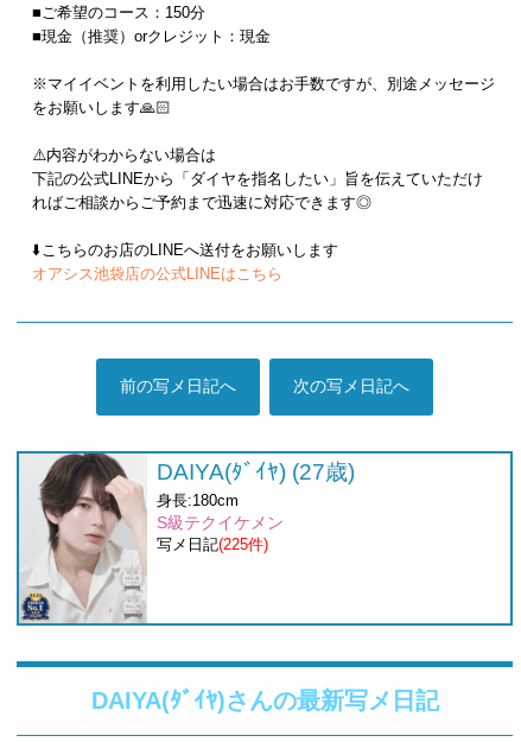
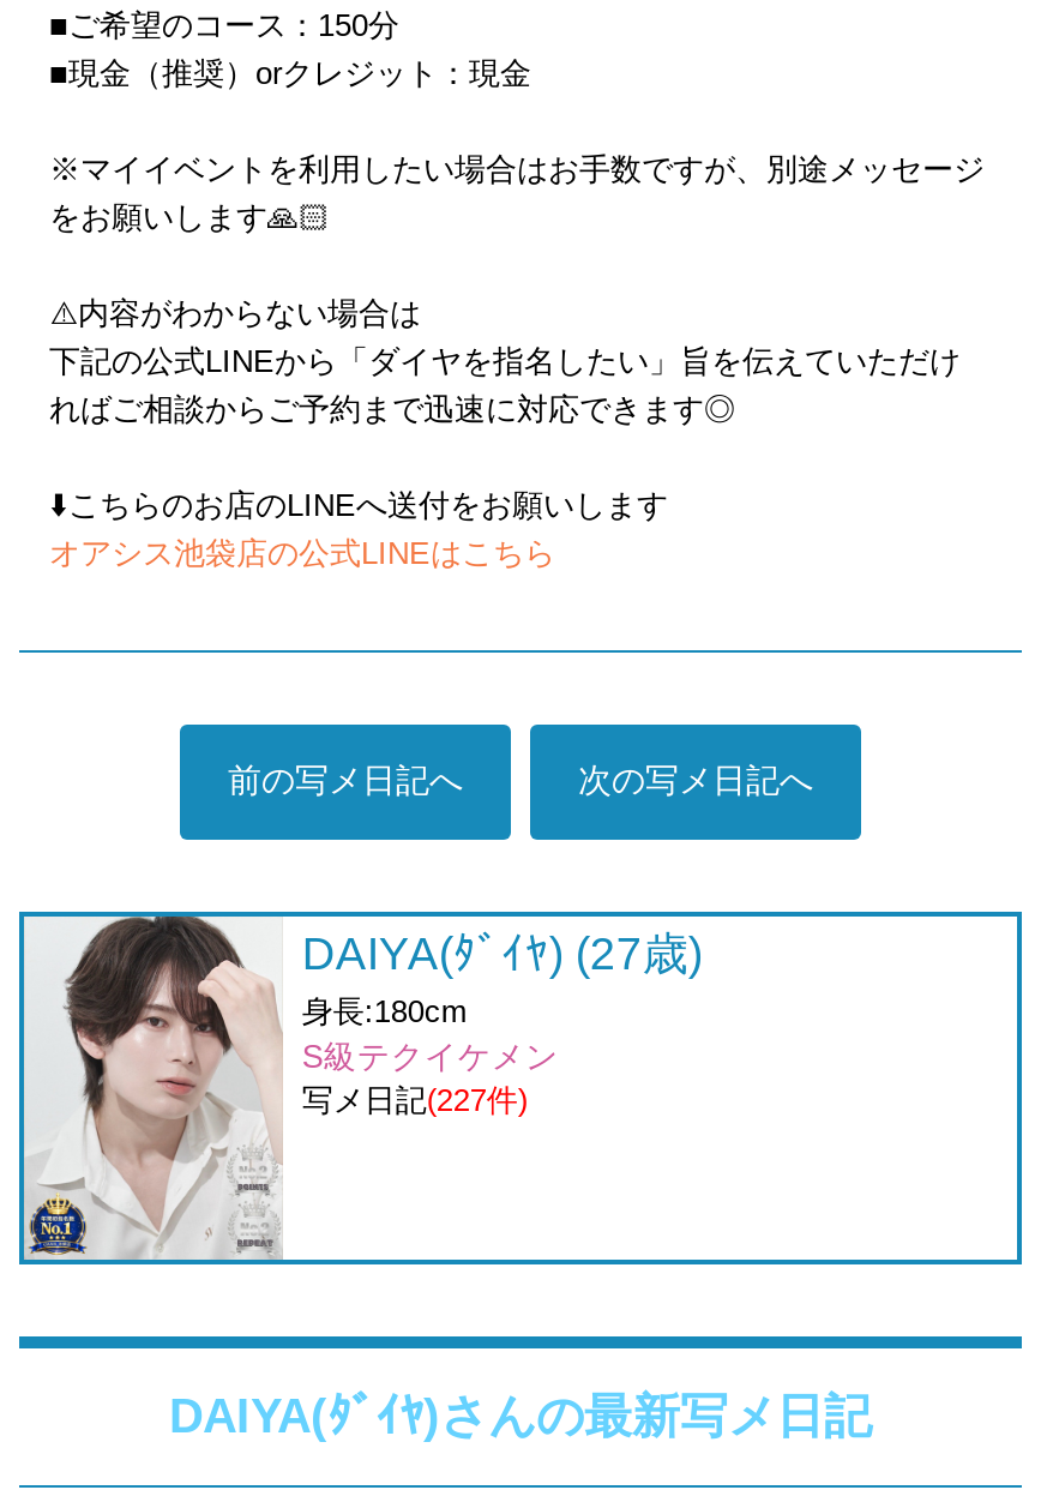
- 写メ日記(225件)
+ 写メ日記(227件)
